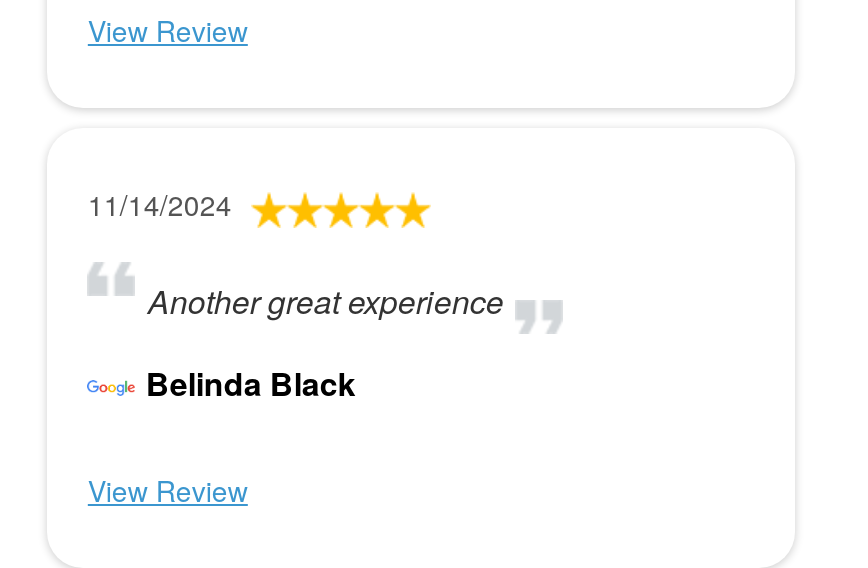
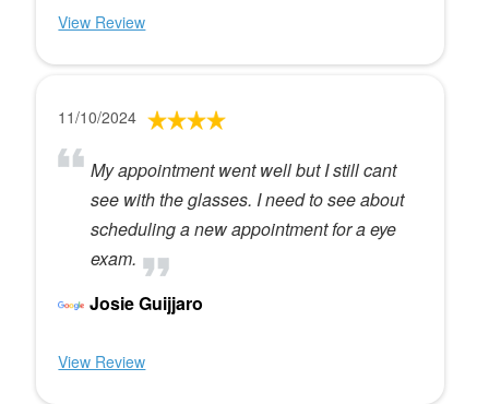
- 11/14/2024
+ 11/10/2024

- Another great experience
+ My appointment went well but I still cant
+ see with the glasses. I need to see about
+ scheduling a new appointment for a eye
+ exam.

- Belinda Black
+ Josie Guijjaro
